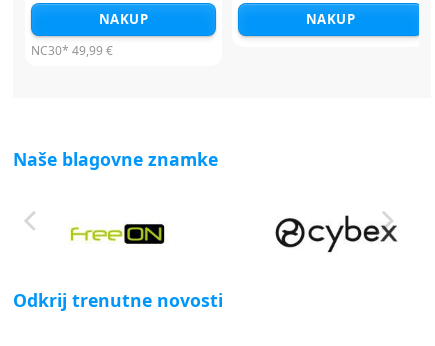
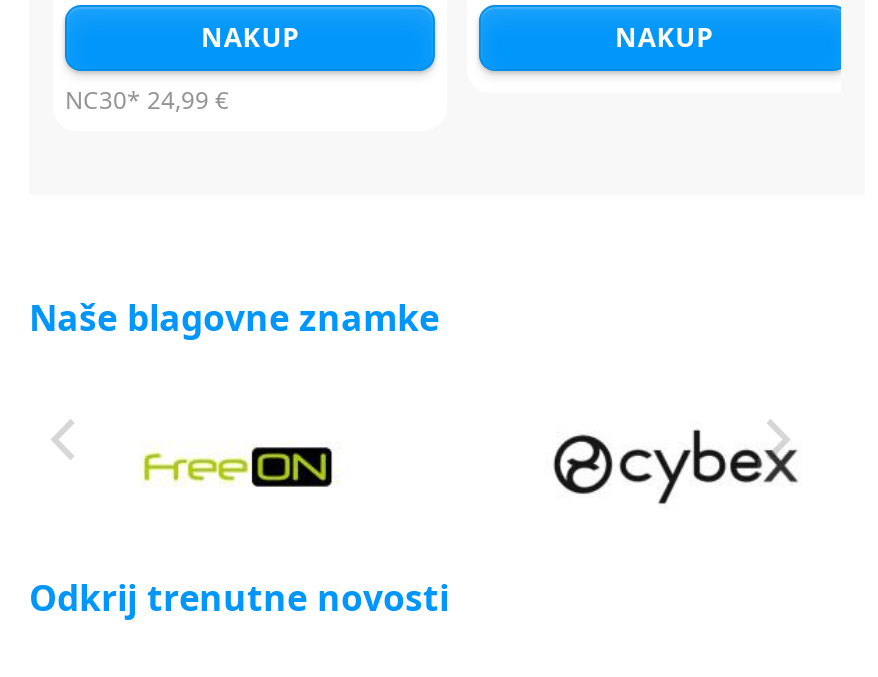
- NC30* 49,99 €
+ NC30* 24,99 €
